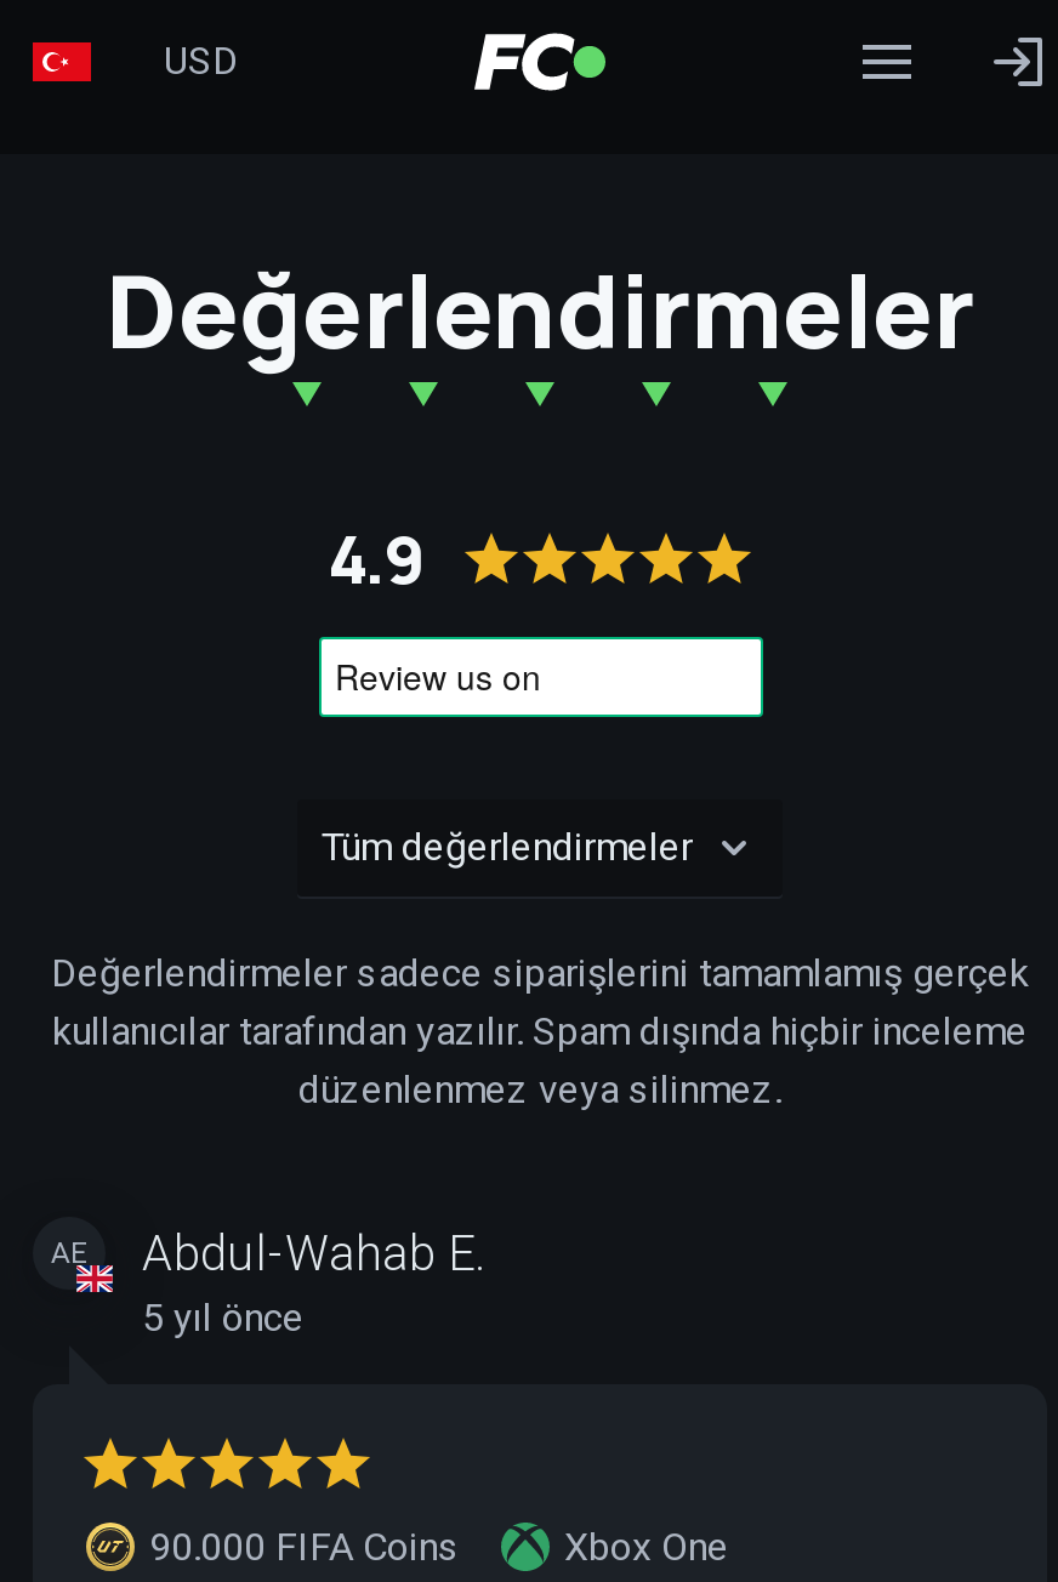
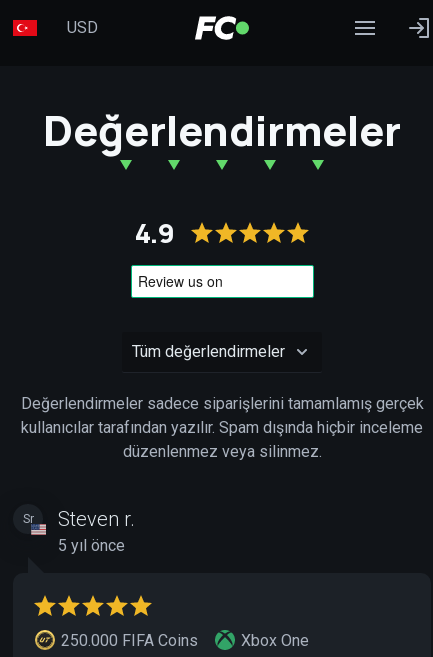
- AE
- Abdul-Wahab E.
+ Sr
+ Steven r.

- 90.000 FIFA Coins
+ 250.000 FIFA Coins
